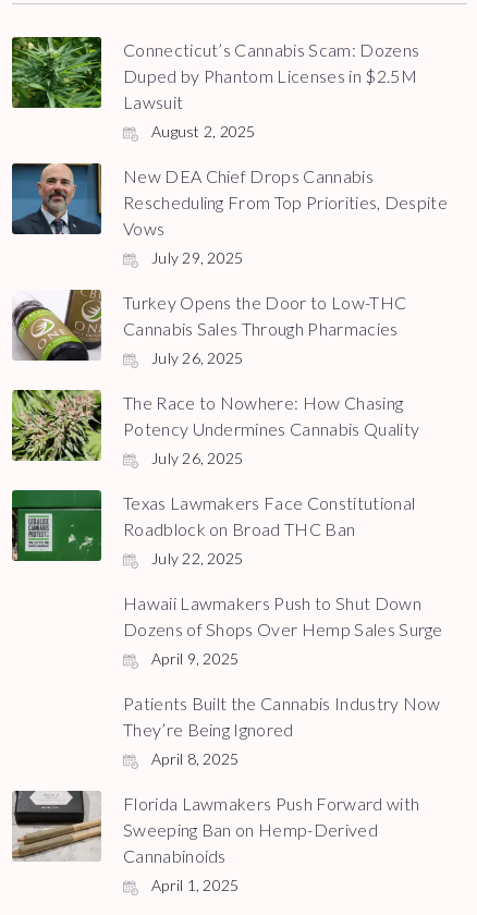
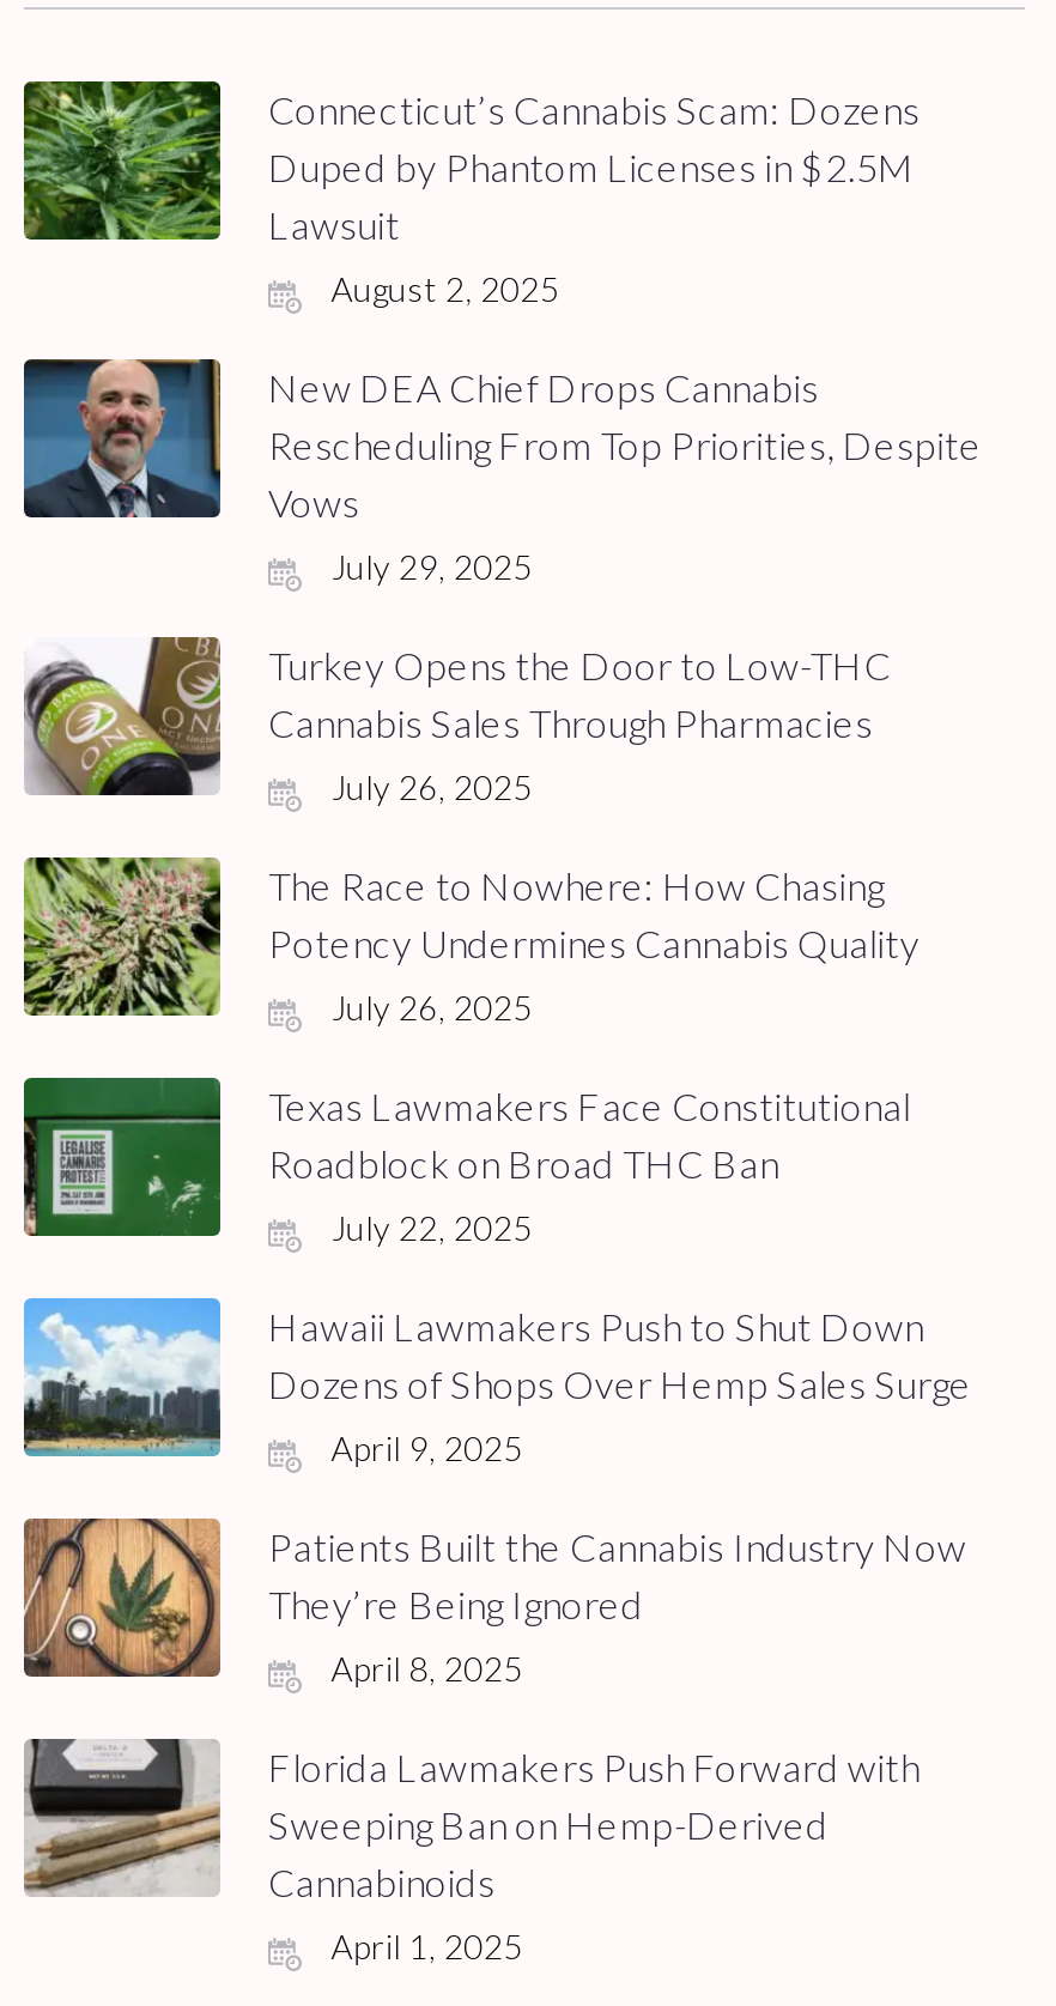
+ [image]

+ [image]
